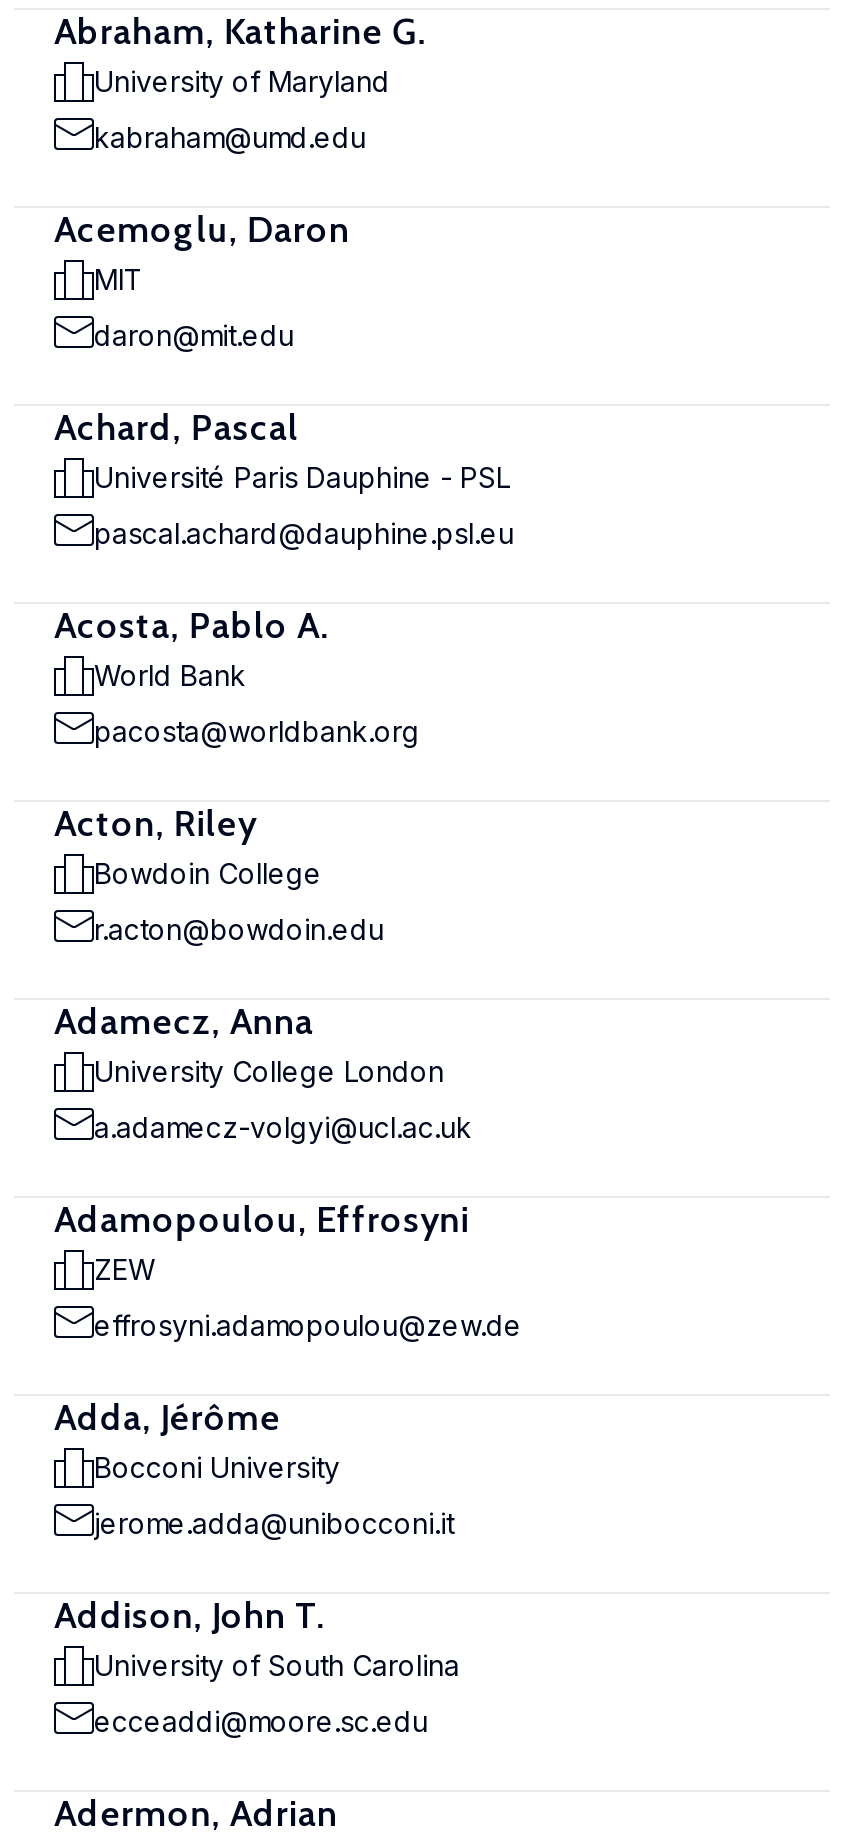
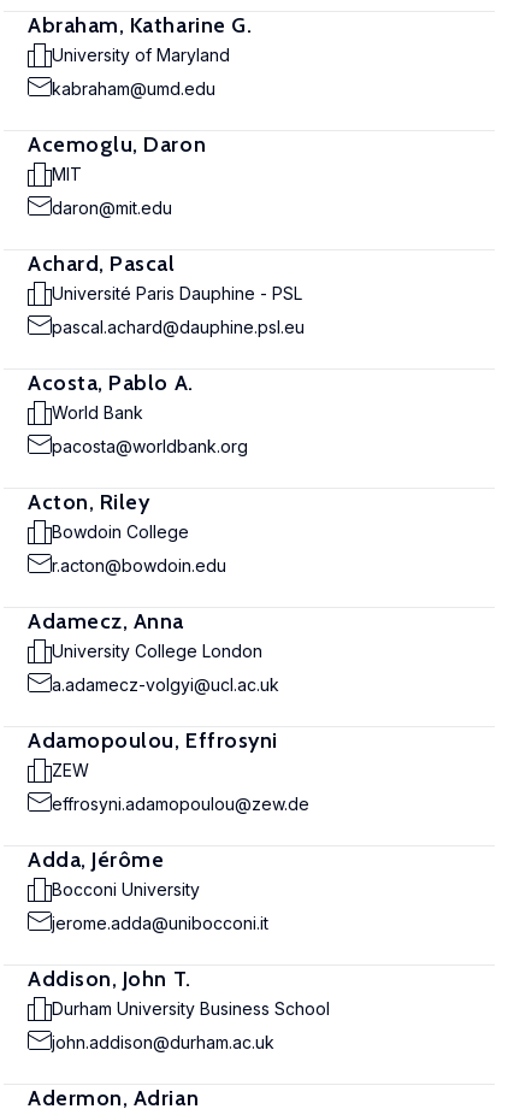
- University of South Carolina
+ Durham University Business School

- ecceaddi@moore.sc.edu
+ john.addison@durham.ac.uk
